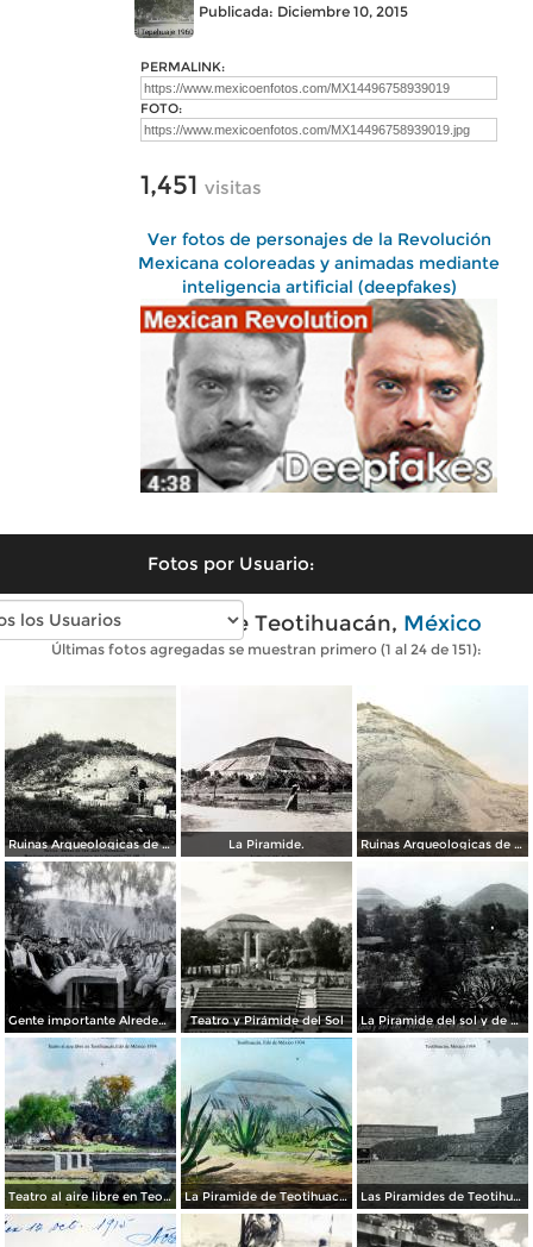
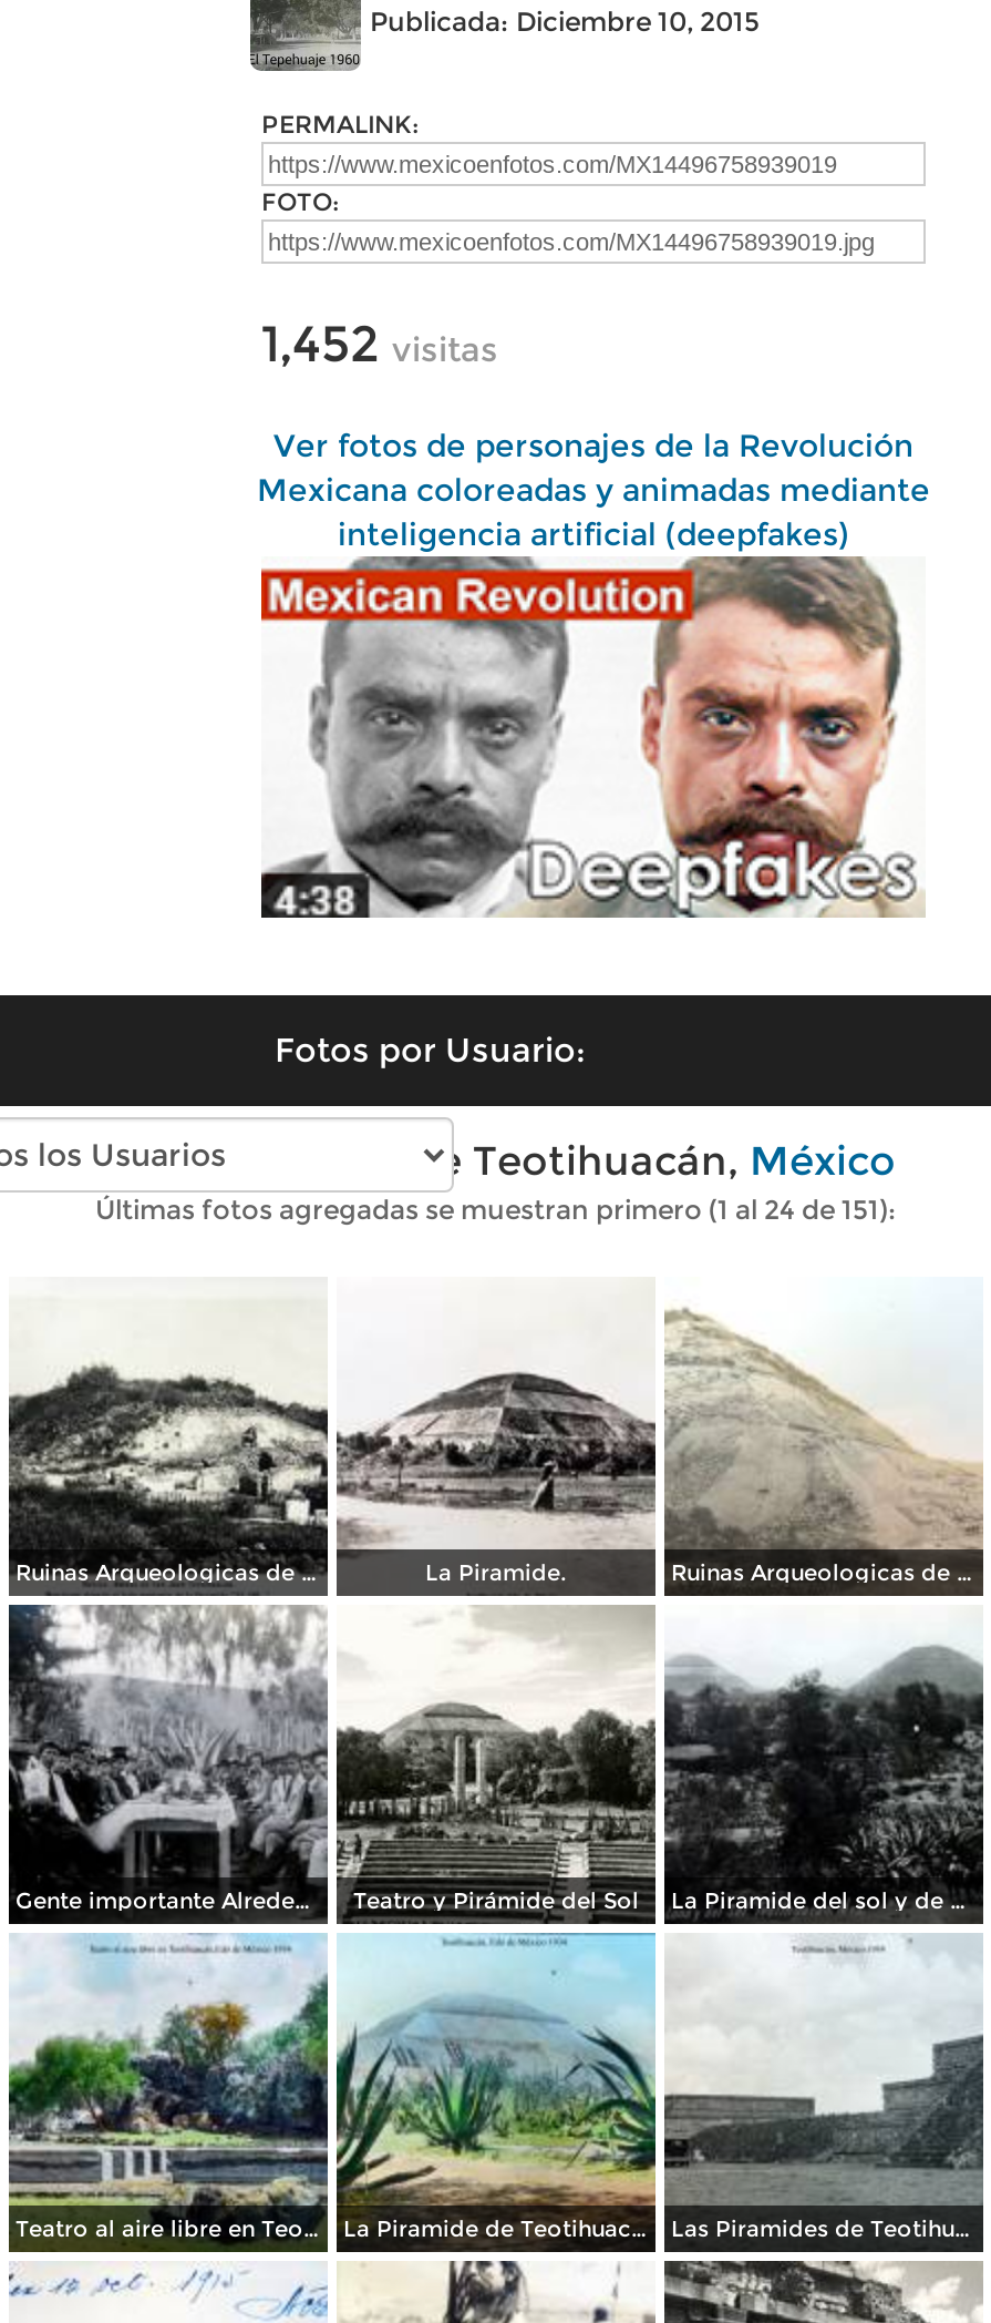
- 1,451 visitas
+ 1,452 visitas
